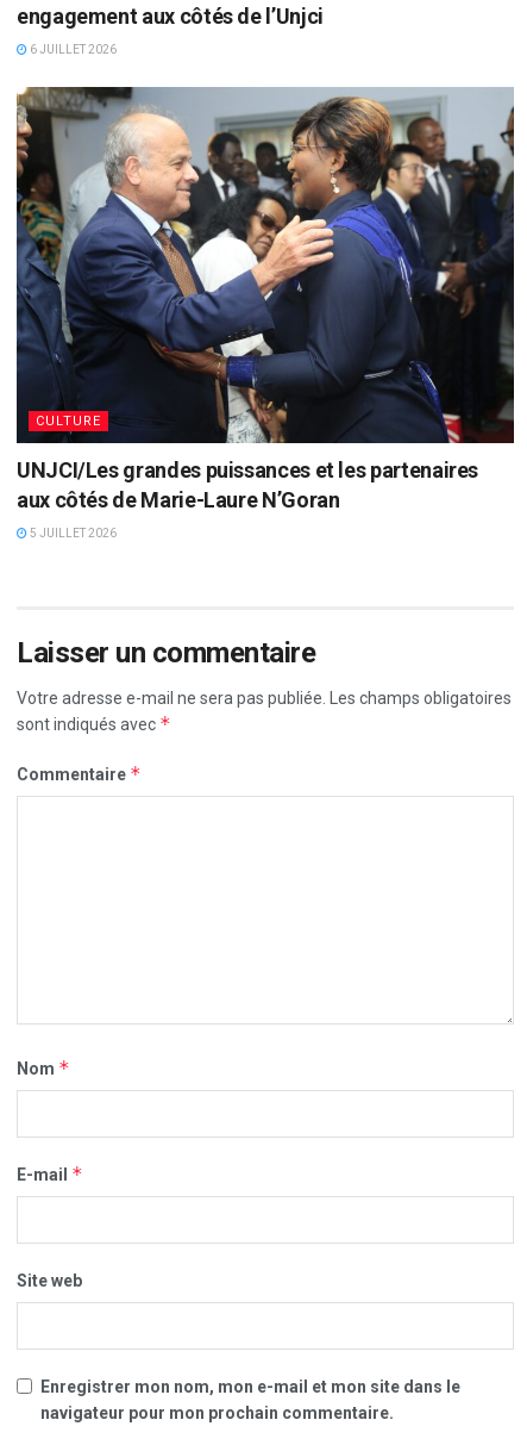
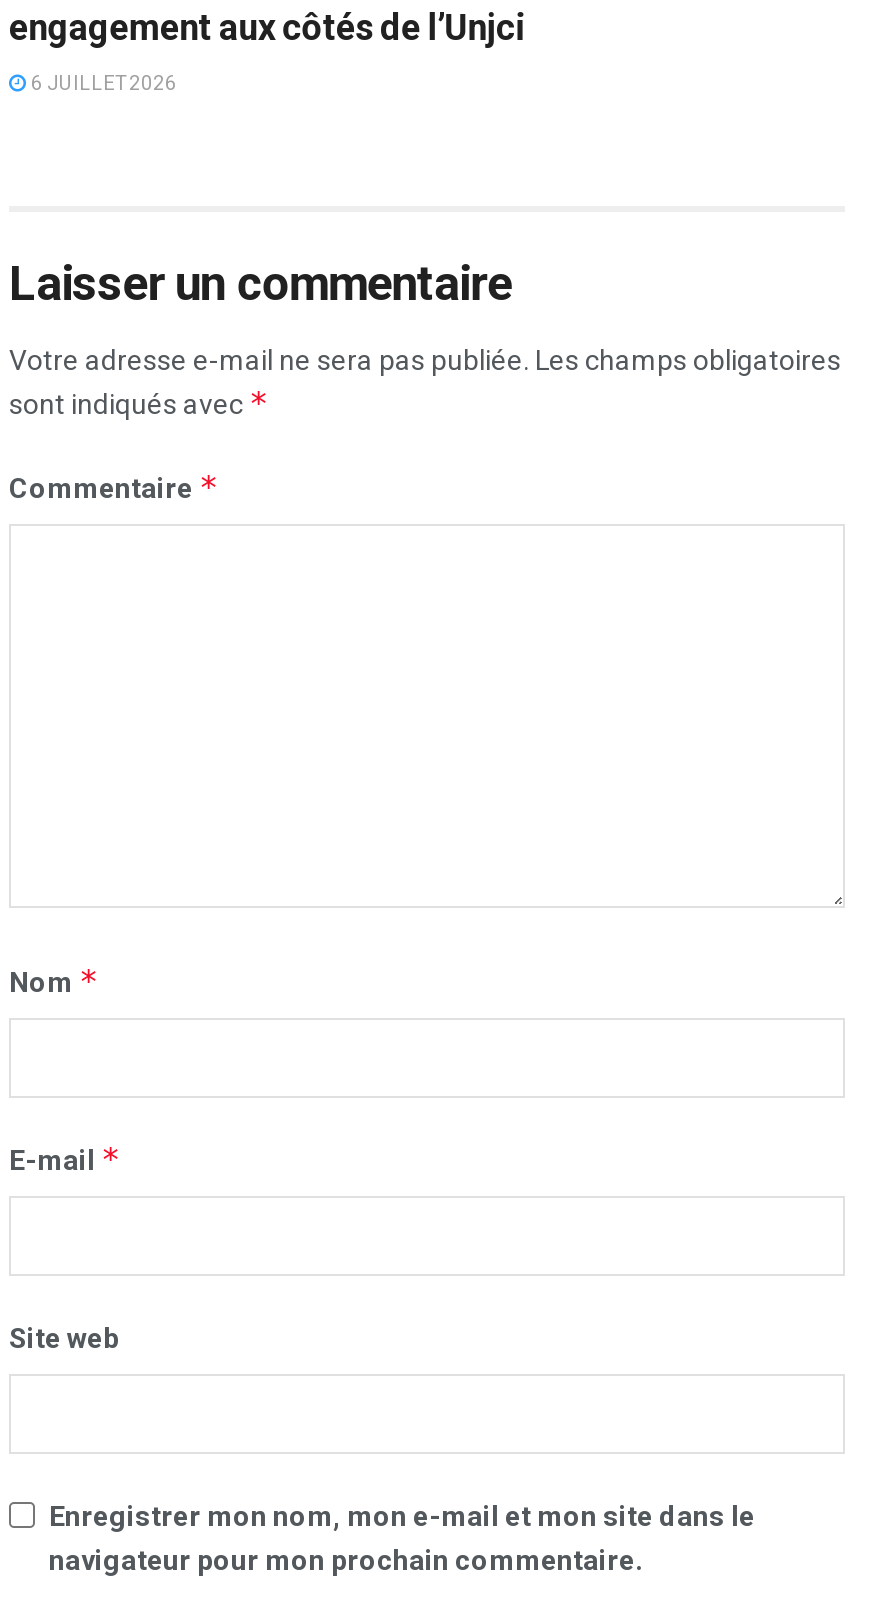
- [image]
- CULTURE
- UNJCI/Les grandes puissances et les partenaires
- aux côtés de Marie-Laure N’Goran
- 5 JUILLET 2026
